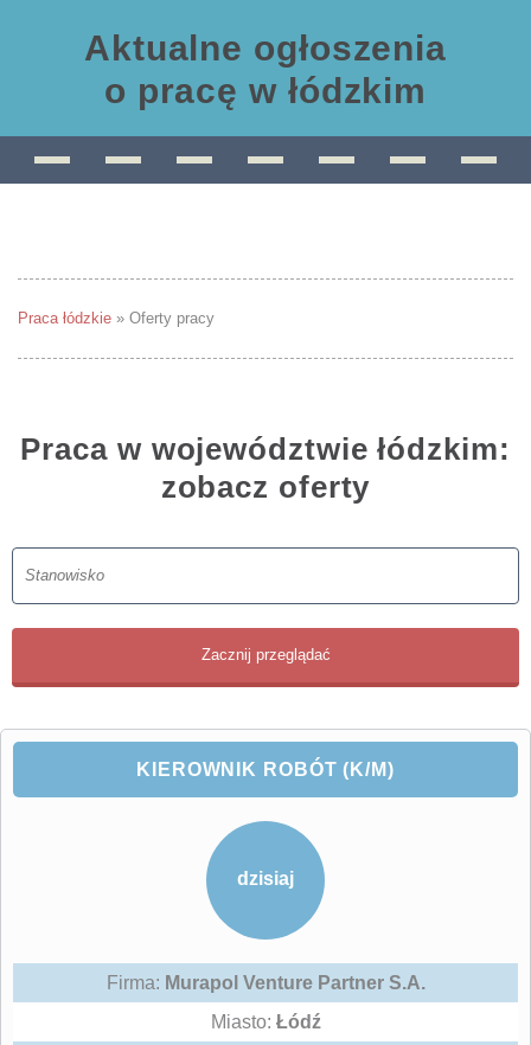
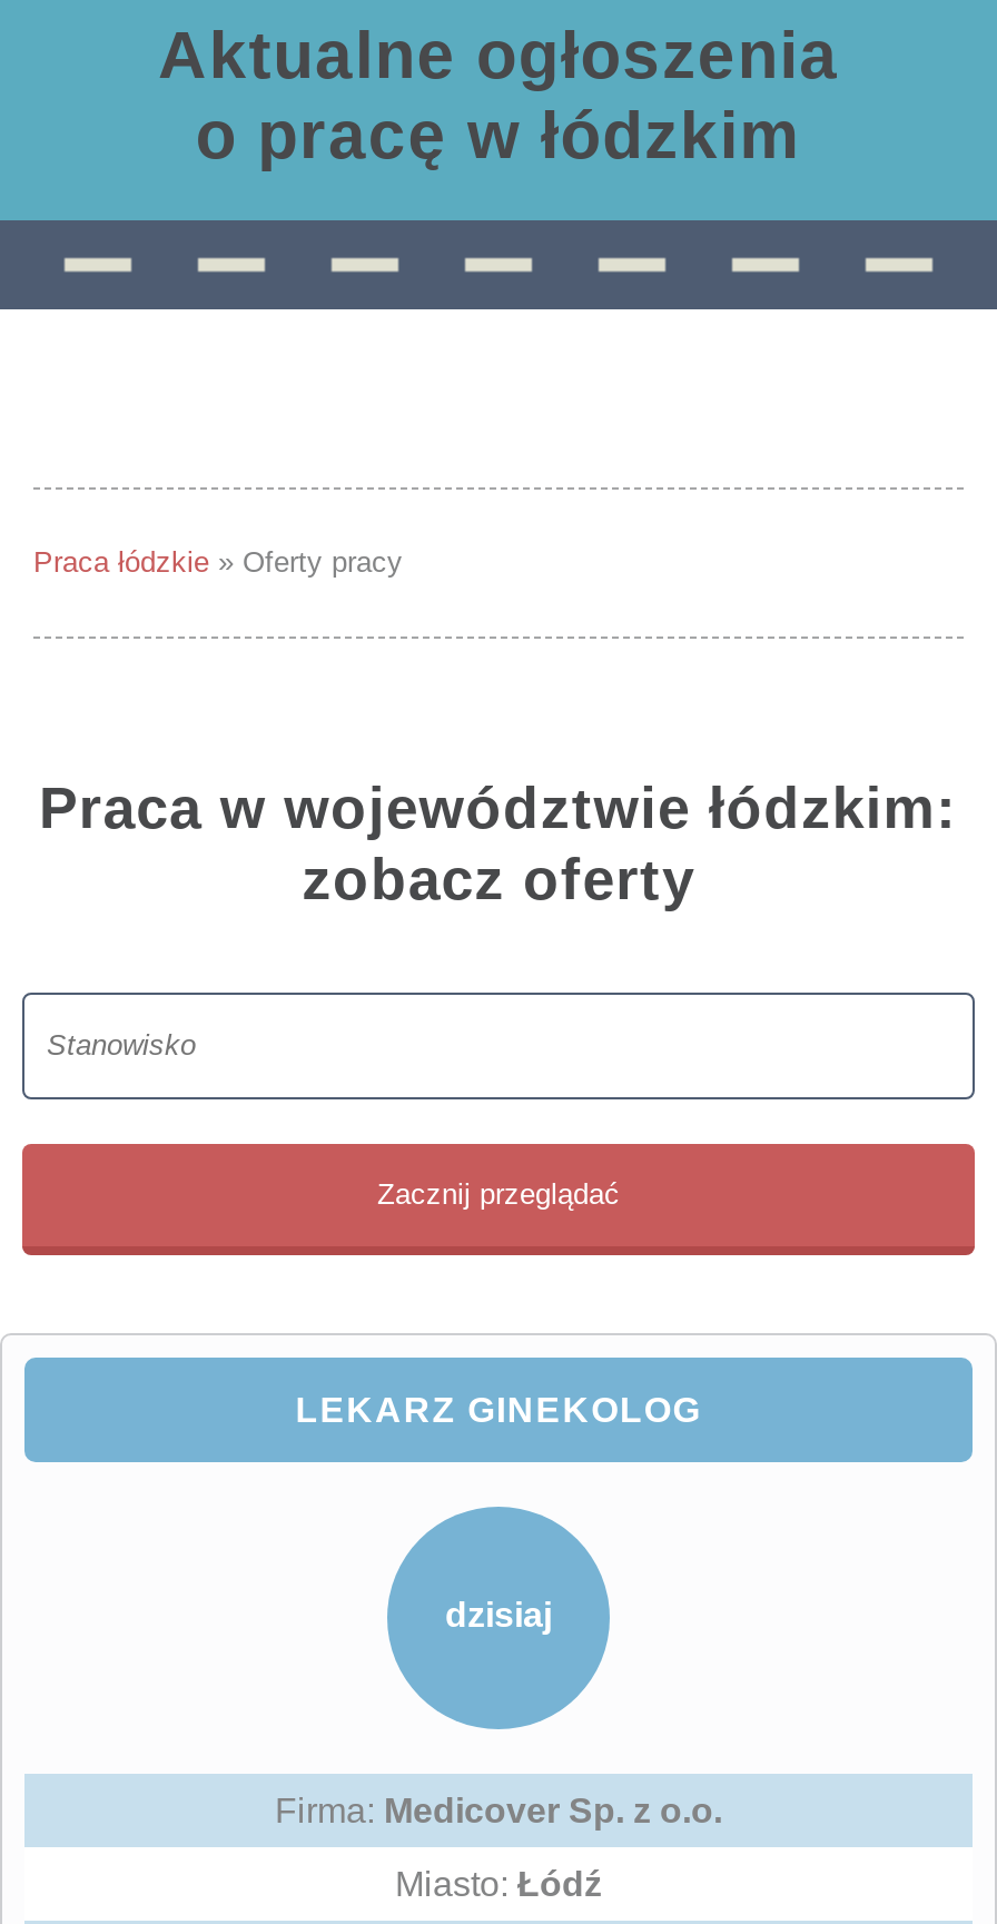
- KIEROWNIK ROBÓT (K/M)
+ LEKARZ GINEKOLOG

- Firma: Murapol Venture Partner S.A.
+ Firma: Medicover Sp. z o.o.
